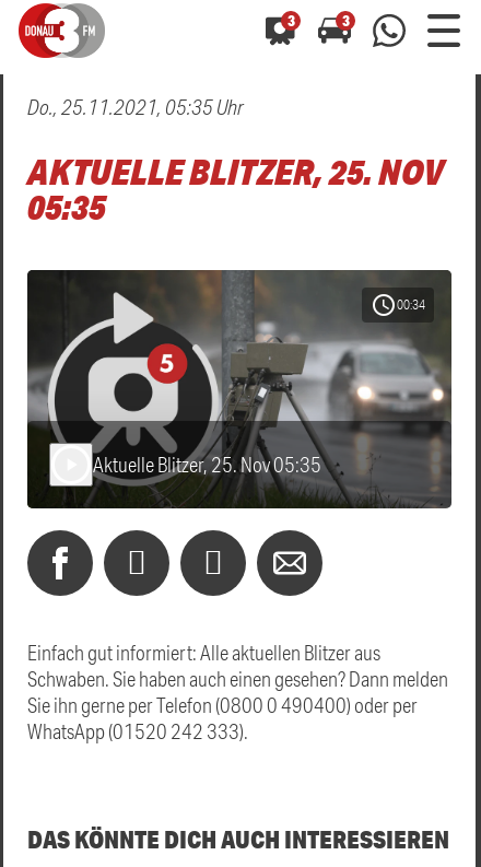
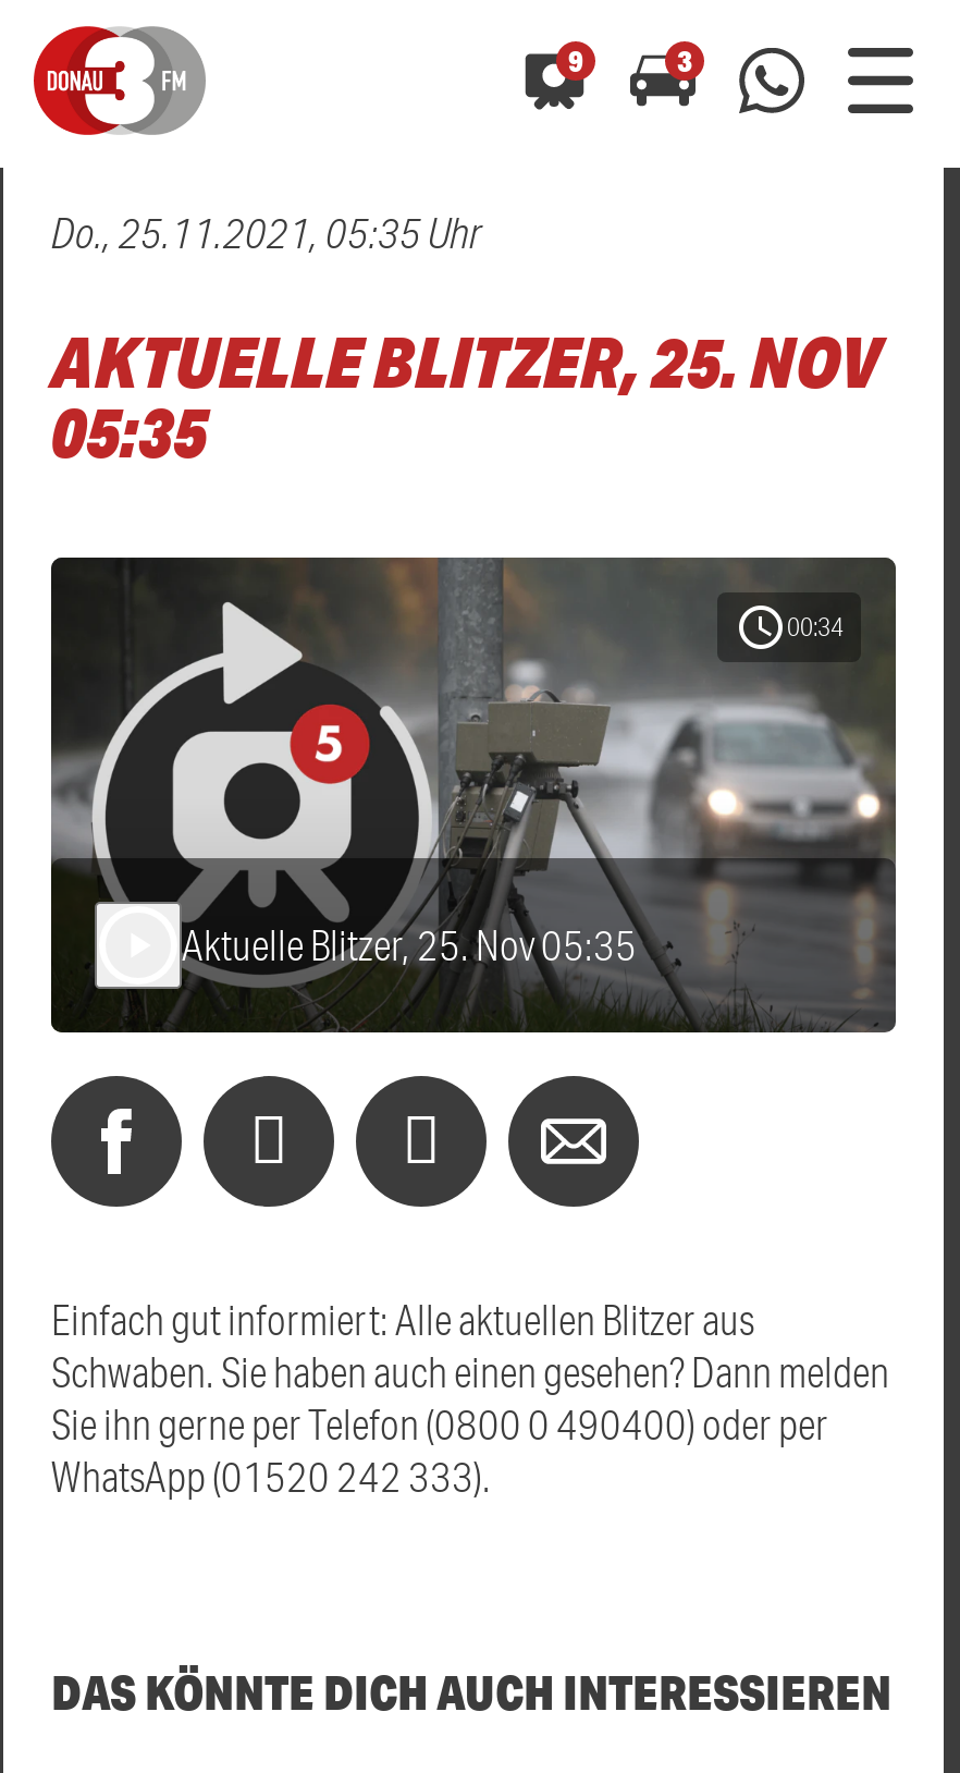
- 3
+ 9
